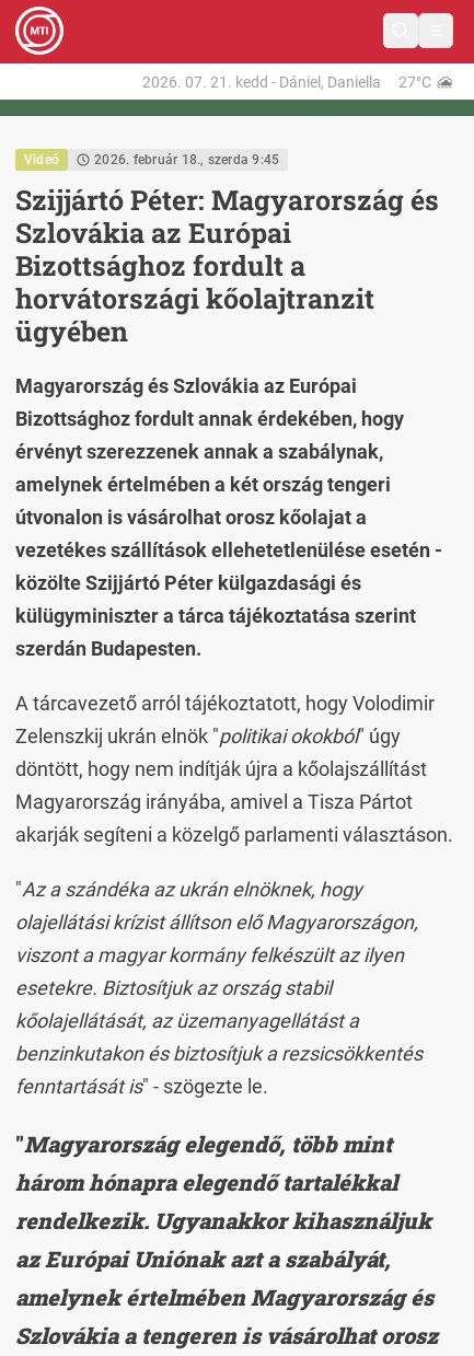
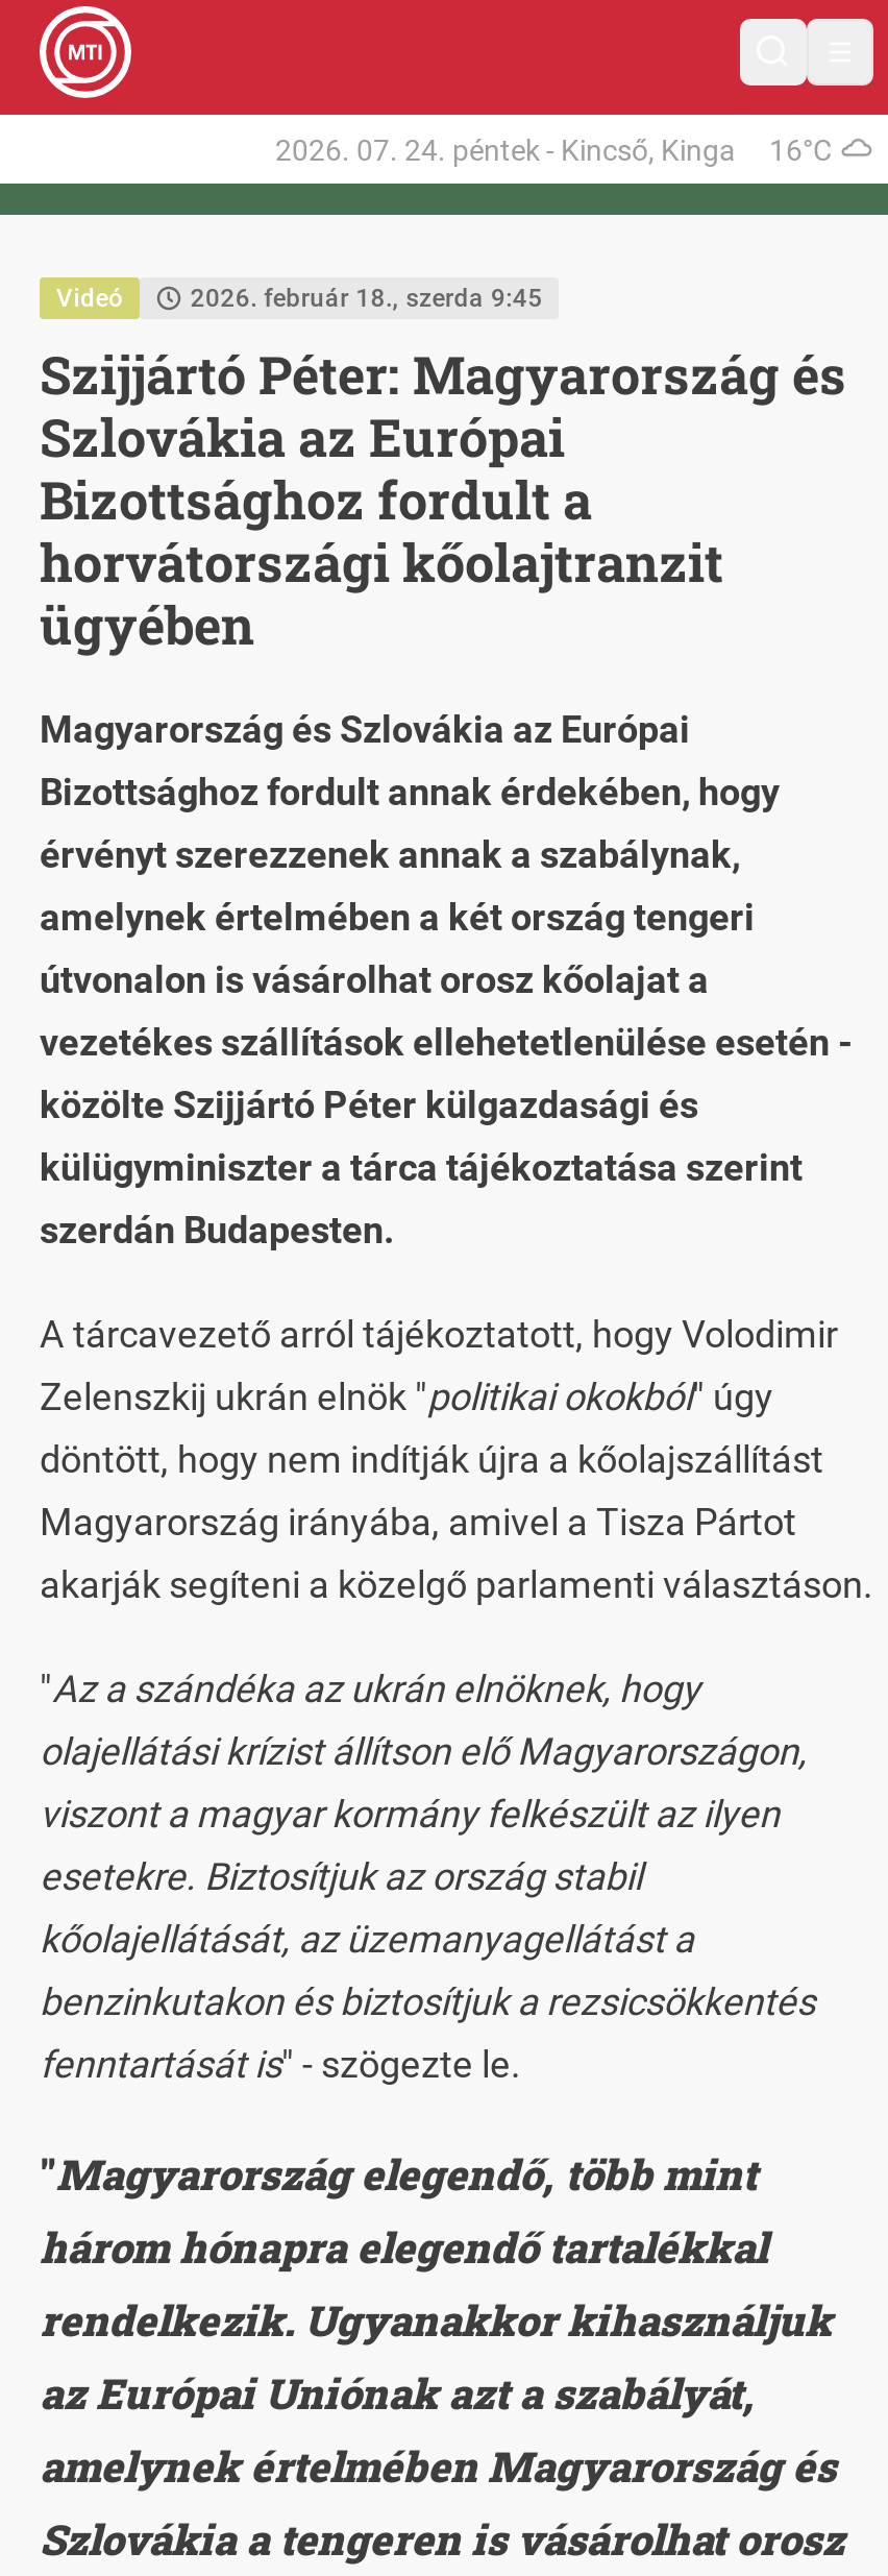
- 2026. 07. 21. kedd - Dániel, Daniella
- 27°C
+ 2026. 07. 24. péntek - Kincső, Kinga
+ 16°C
